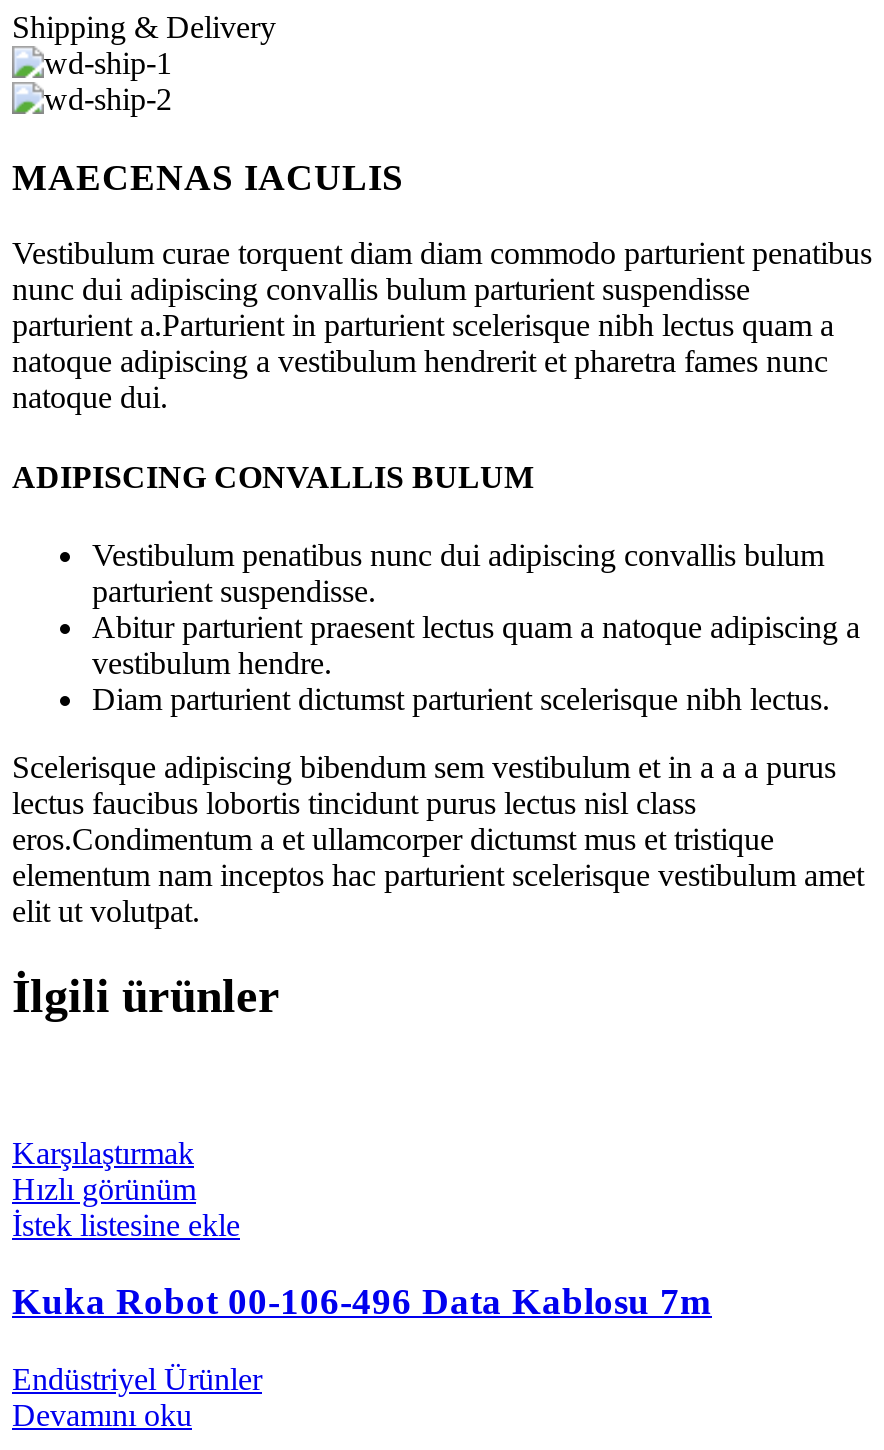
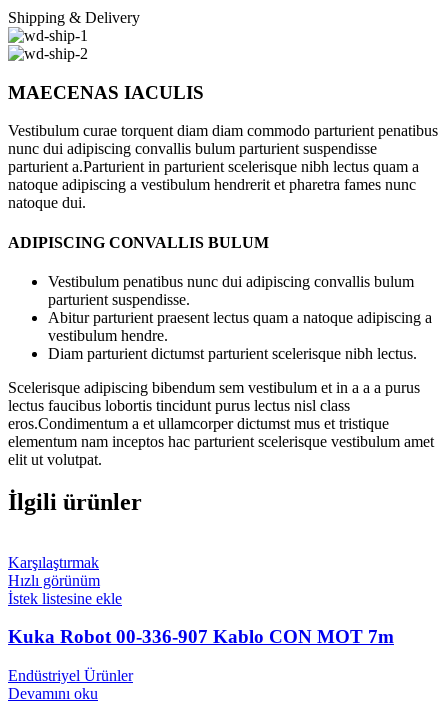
- Kuka Robot 00-106-496 Data Kablosu 7m
+ Kuka Robot 00-336-907 Kablo CON MOT 7m
